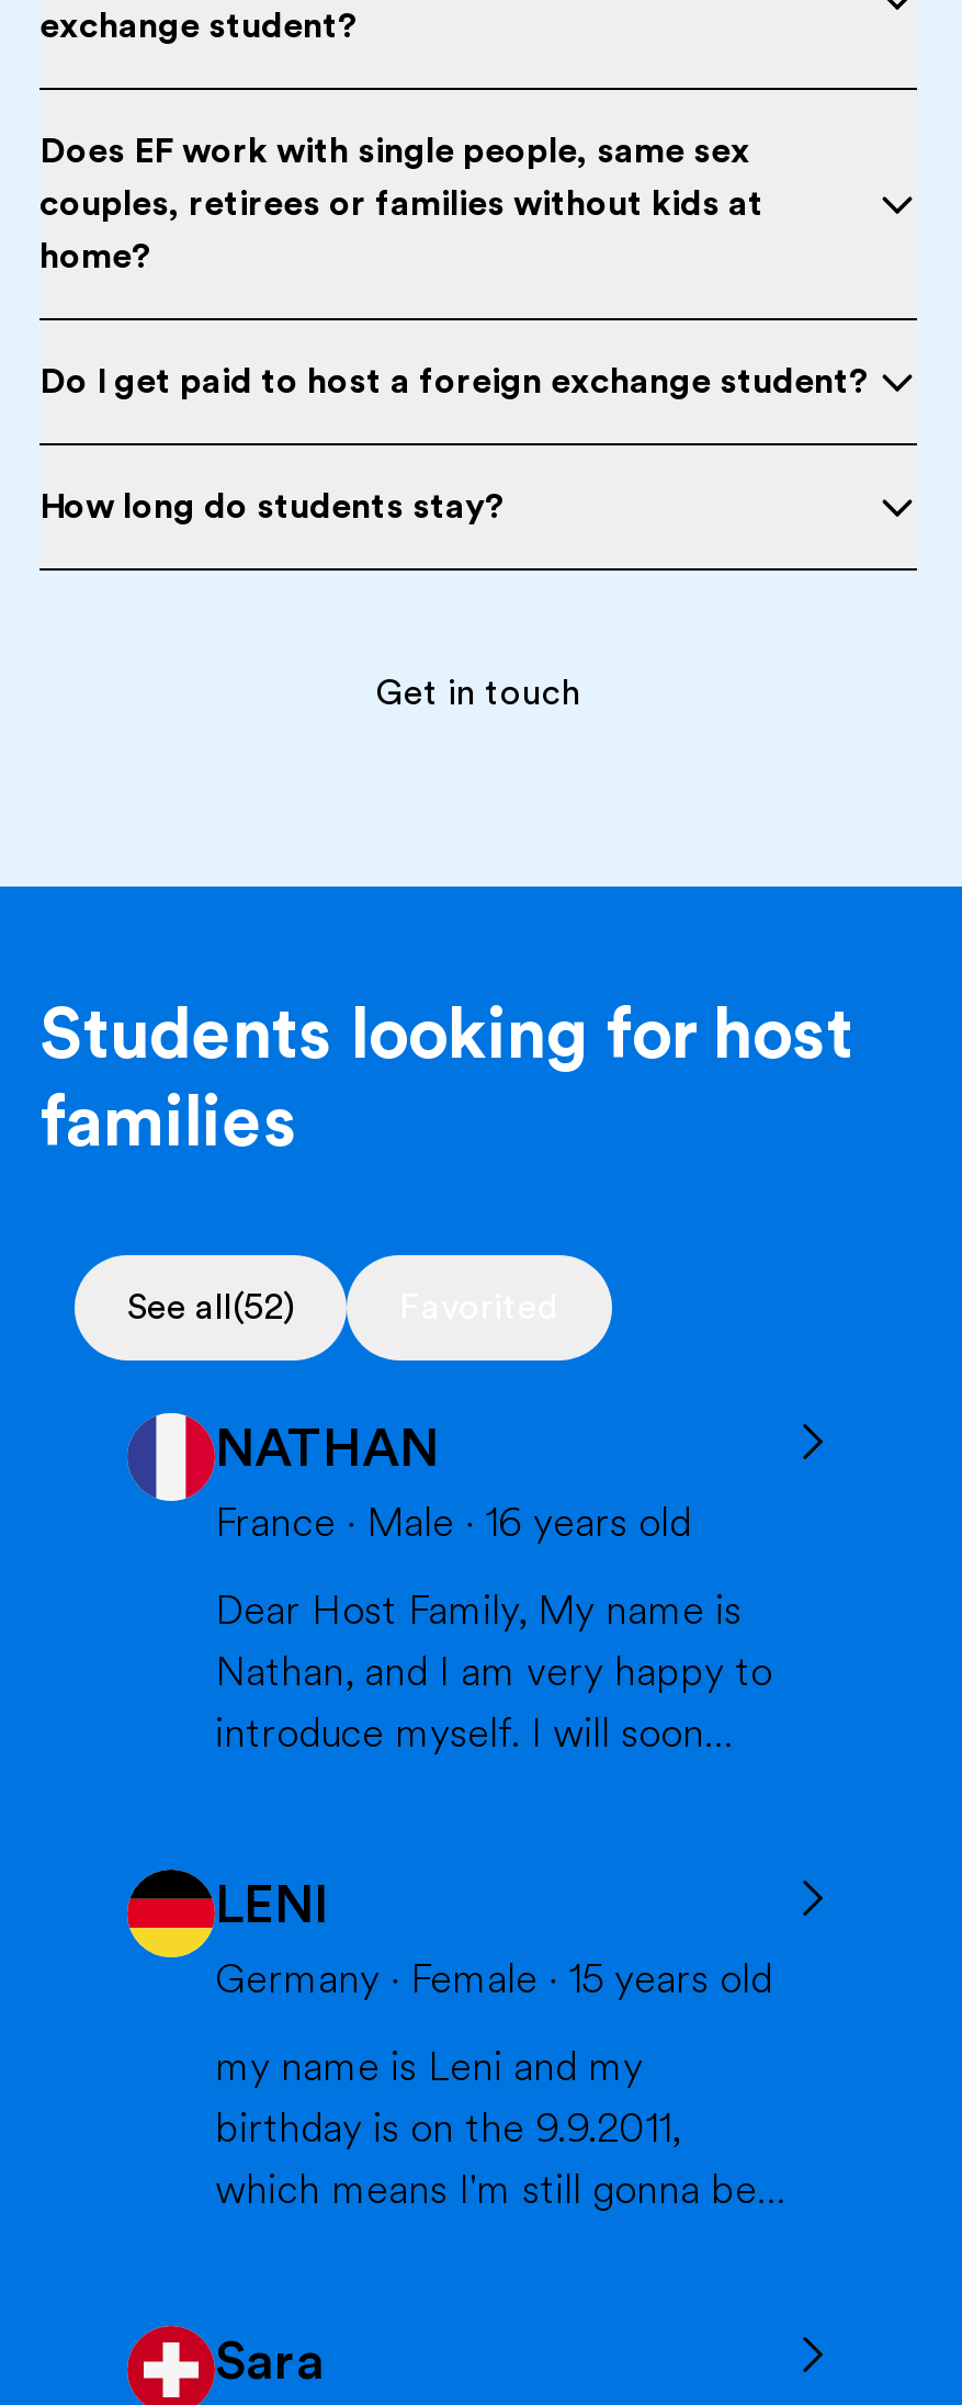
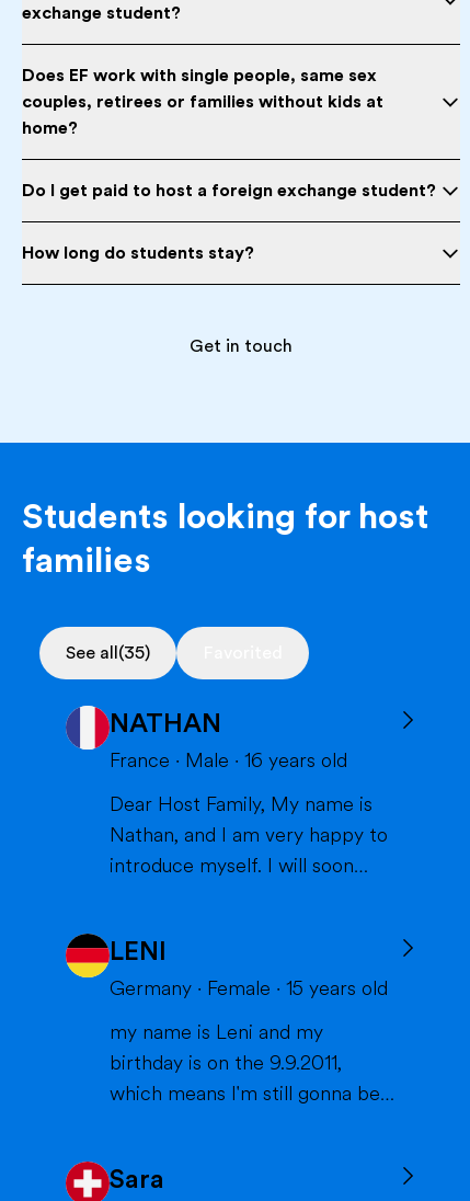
- See all(52)
+ See all(35)
